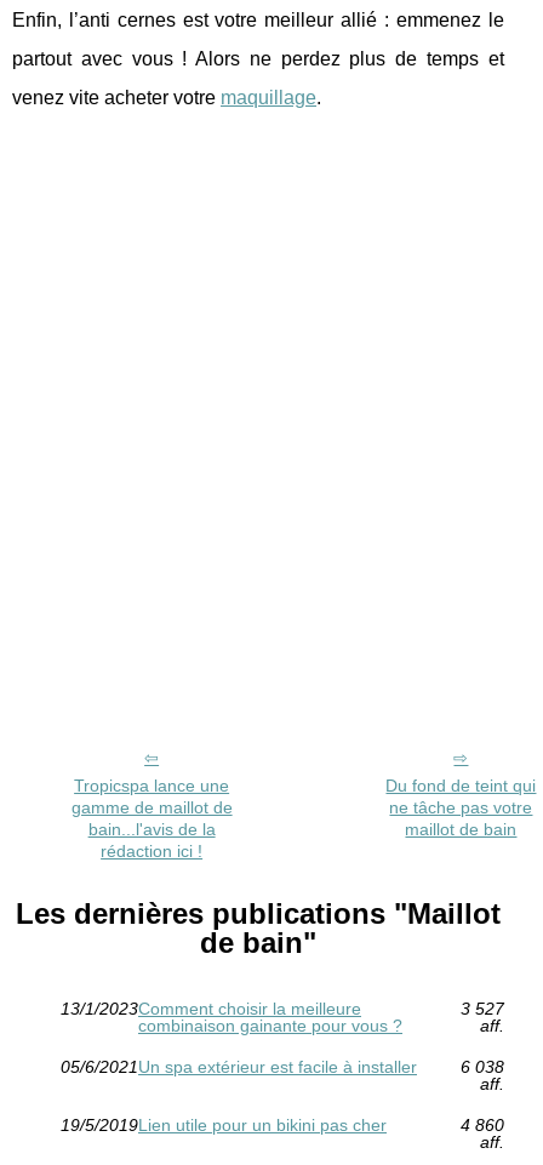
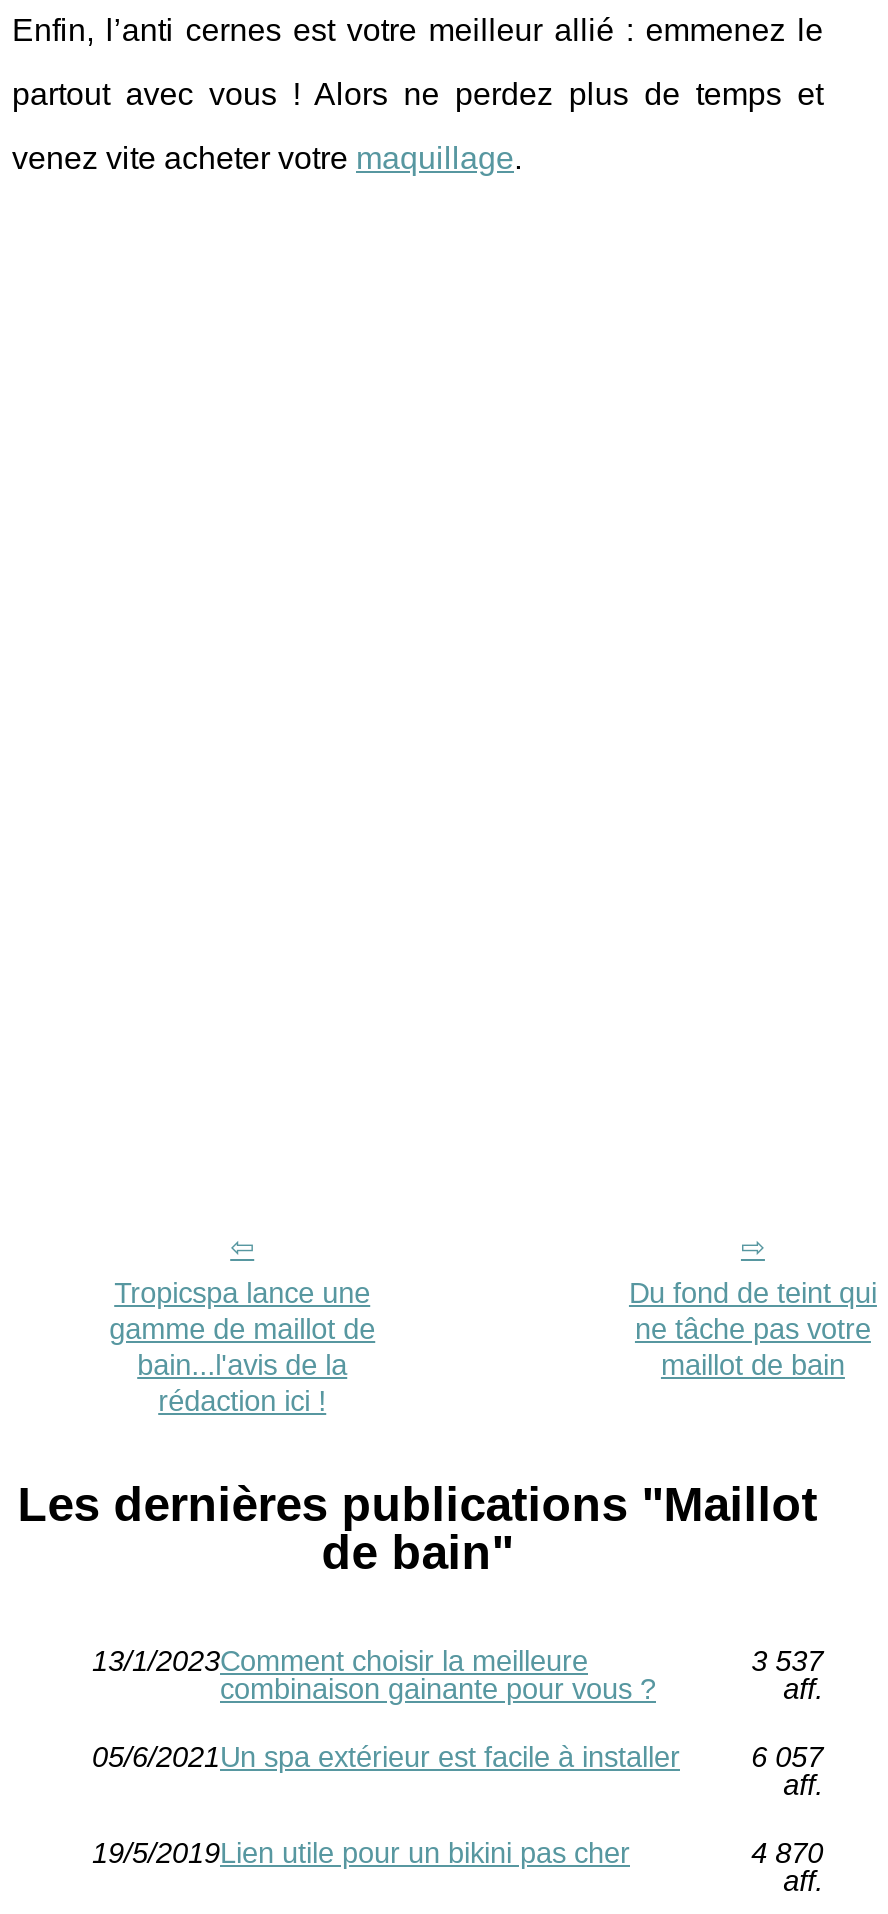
- 3 527
+ 3 537

- 6 038
+ 6 057

- 4 860
+ 4 870
